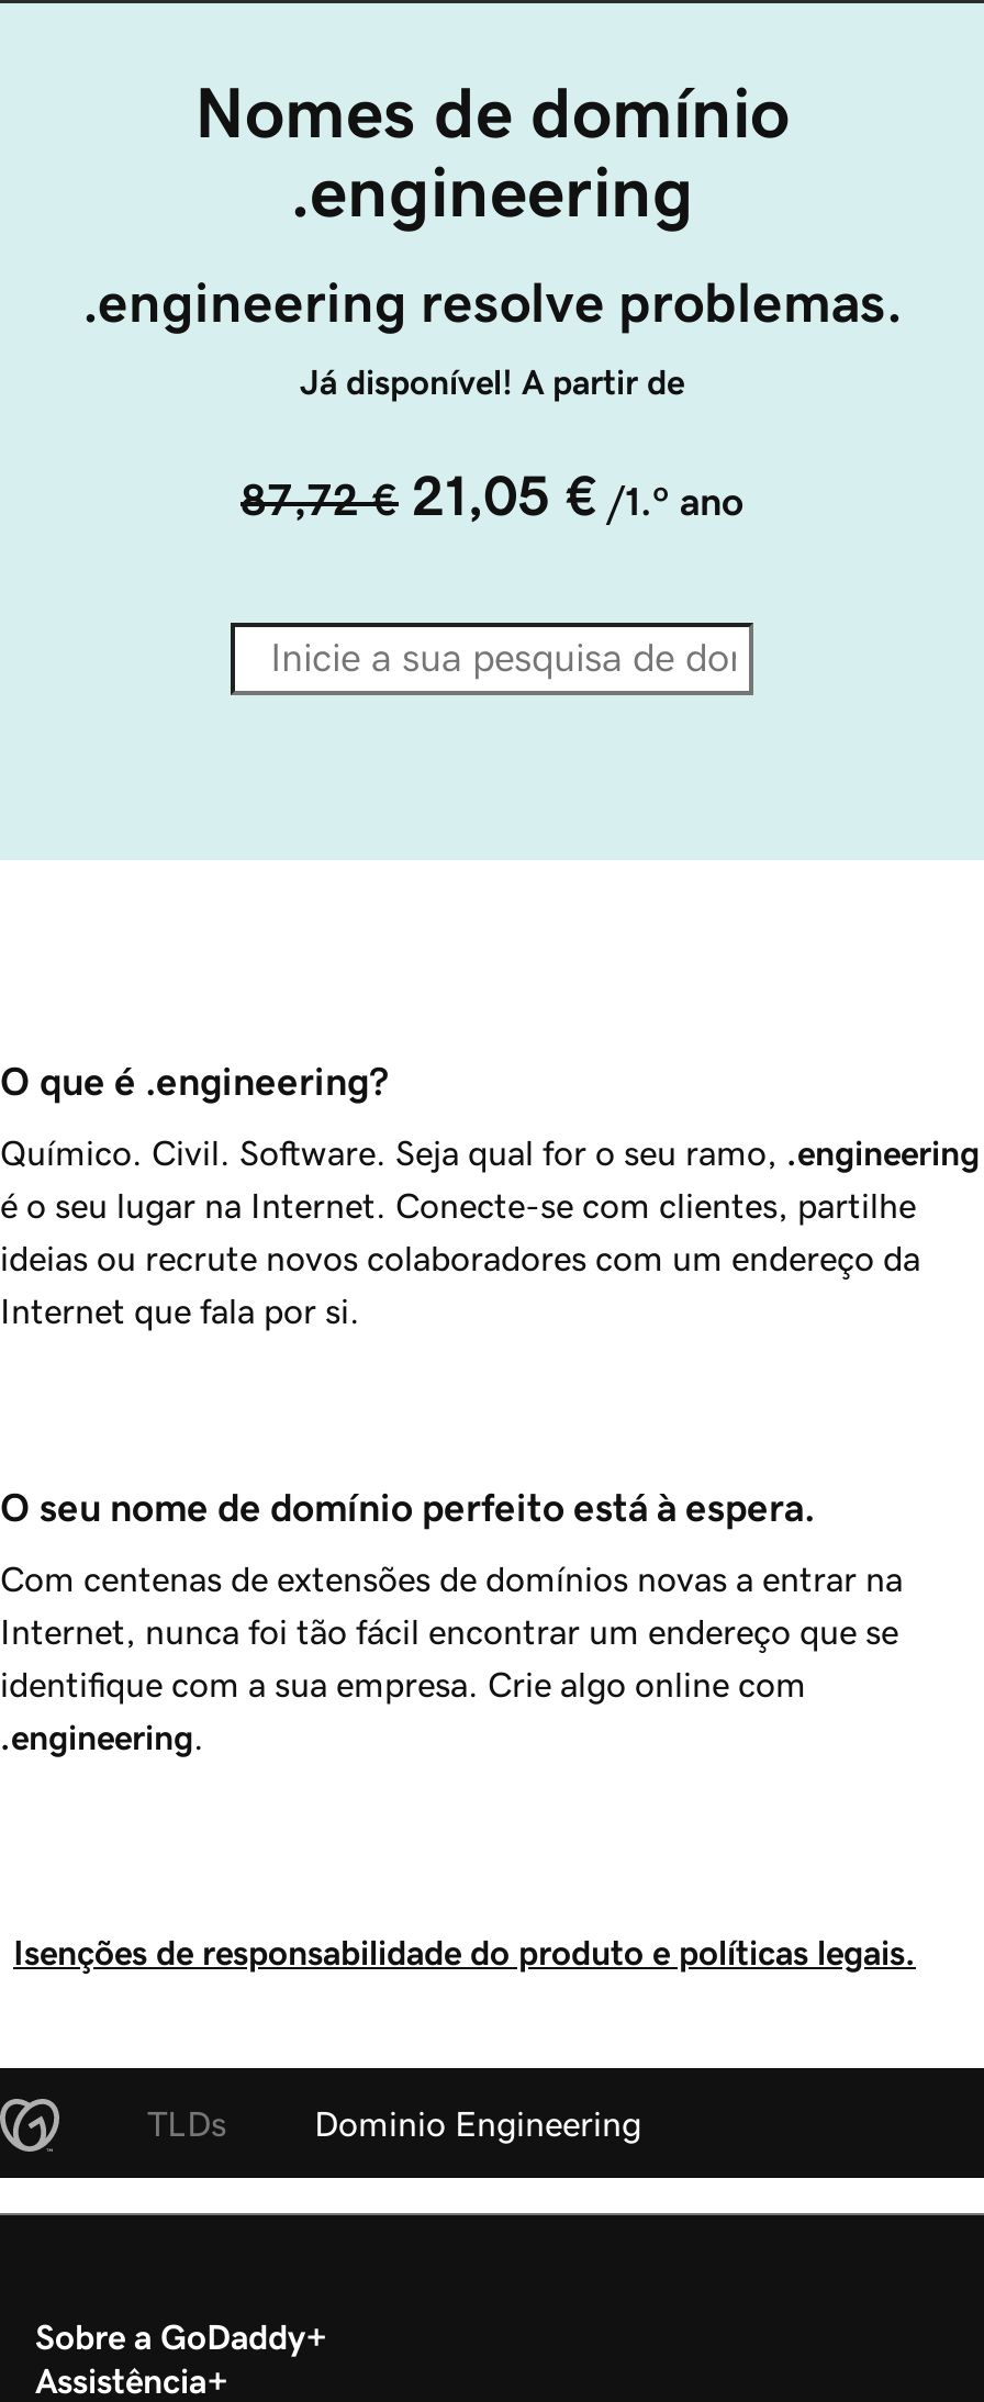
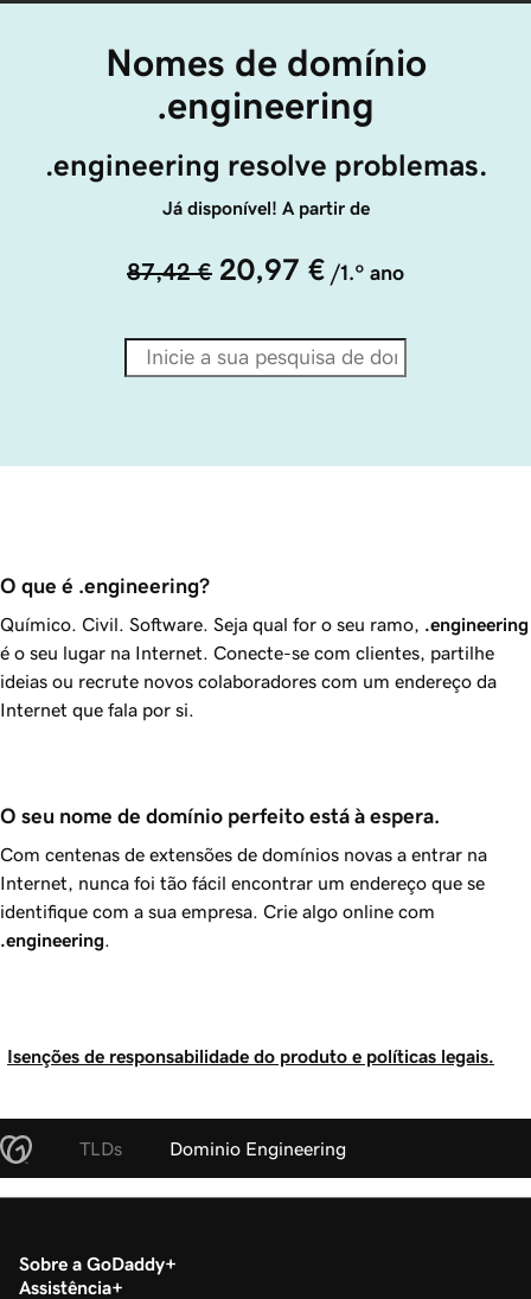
- 87,72 € 21,05 € /1.º ano
+ 87,42 € 20,97 € /1.º ano
